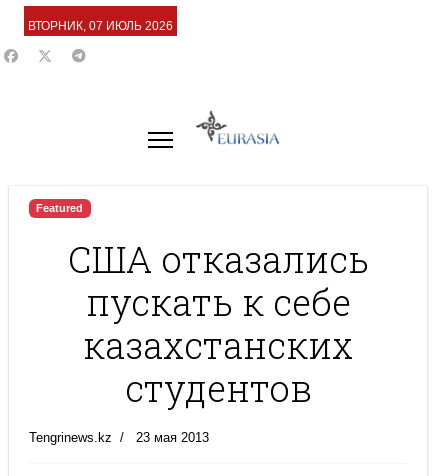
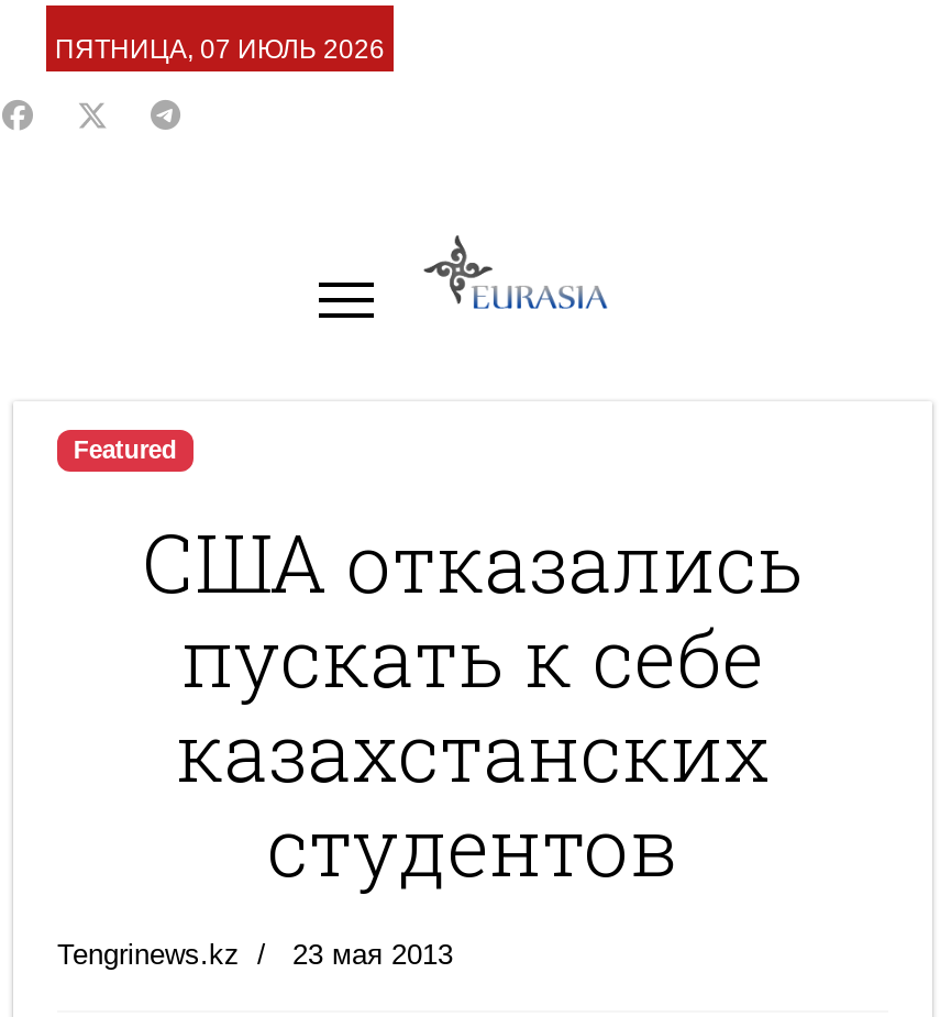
- ВТОРНИК, 07 ИЮЛЬ 2026
+ ПЯТНИЦА, 07 ИЮЛЬ 2026
